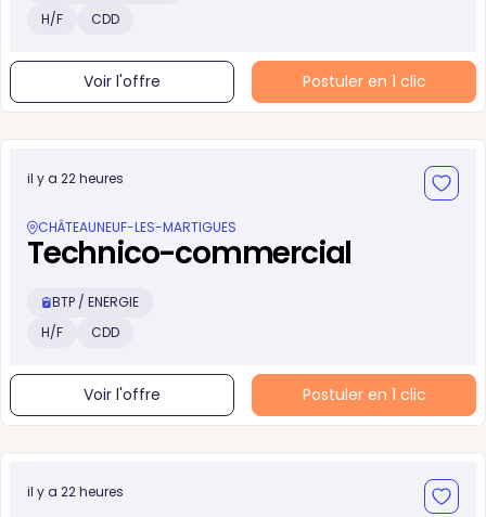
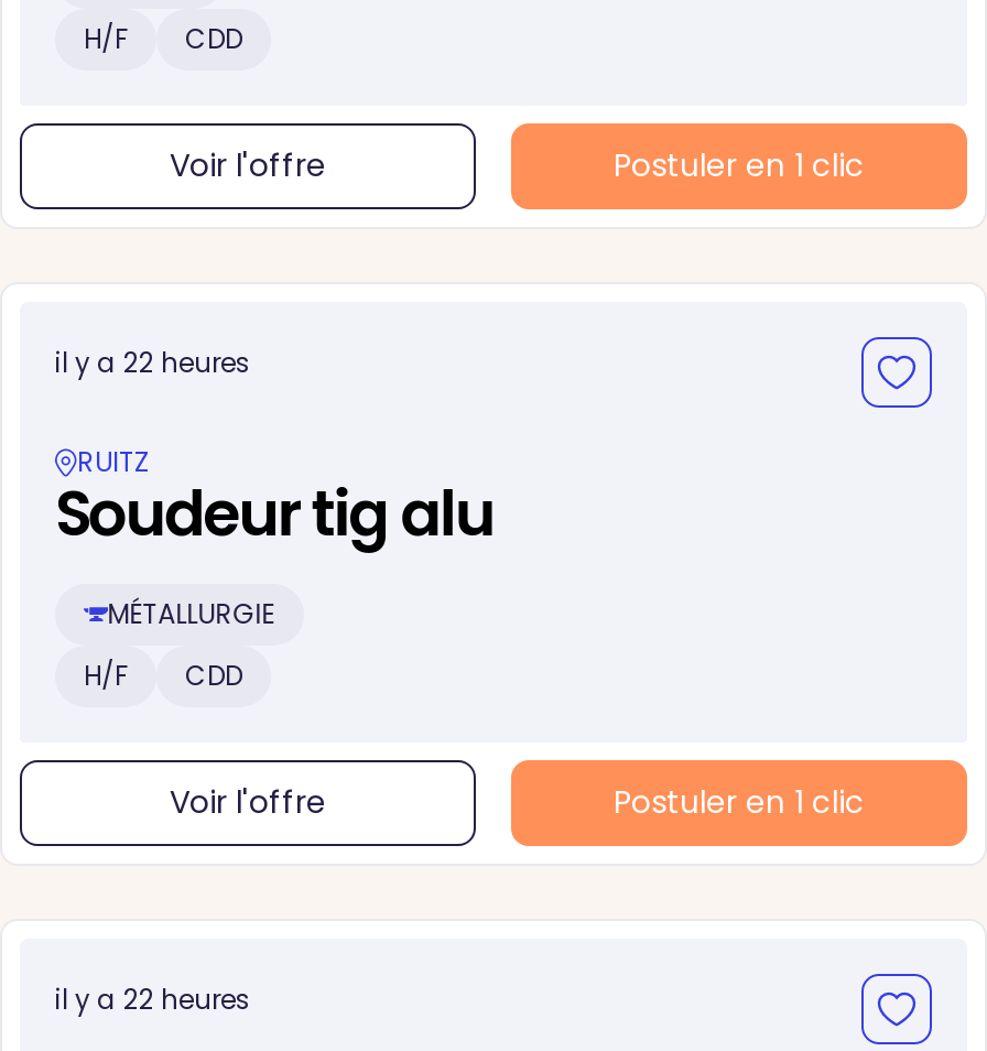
- CHÂTEAUNEUF-LES-MARTIGUES
- Technico-commercial
- BTP / ENERGIE
+ RUITZ
+ Soudeur tig alu
+ MÉTALLURGIE
